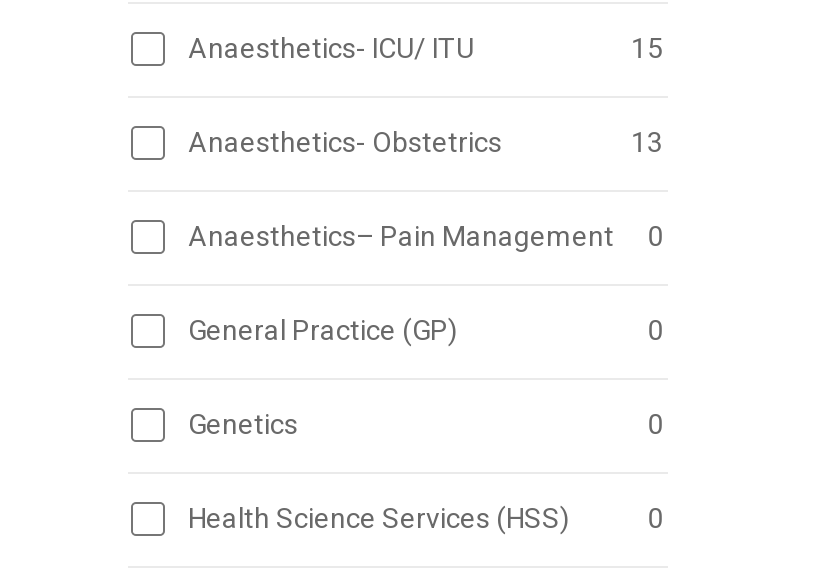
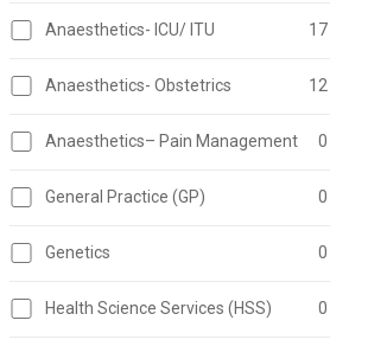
- 15
+ 17

- 13
+ 12
